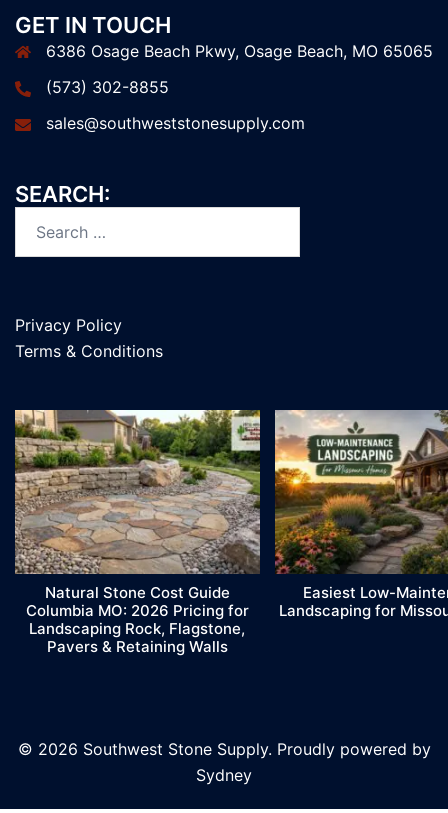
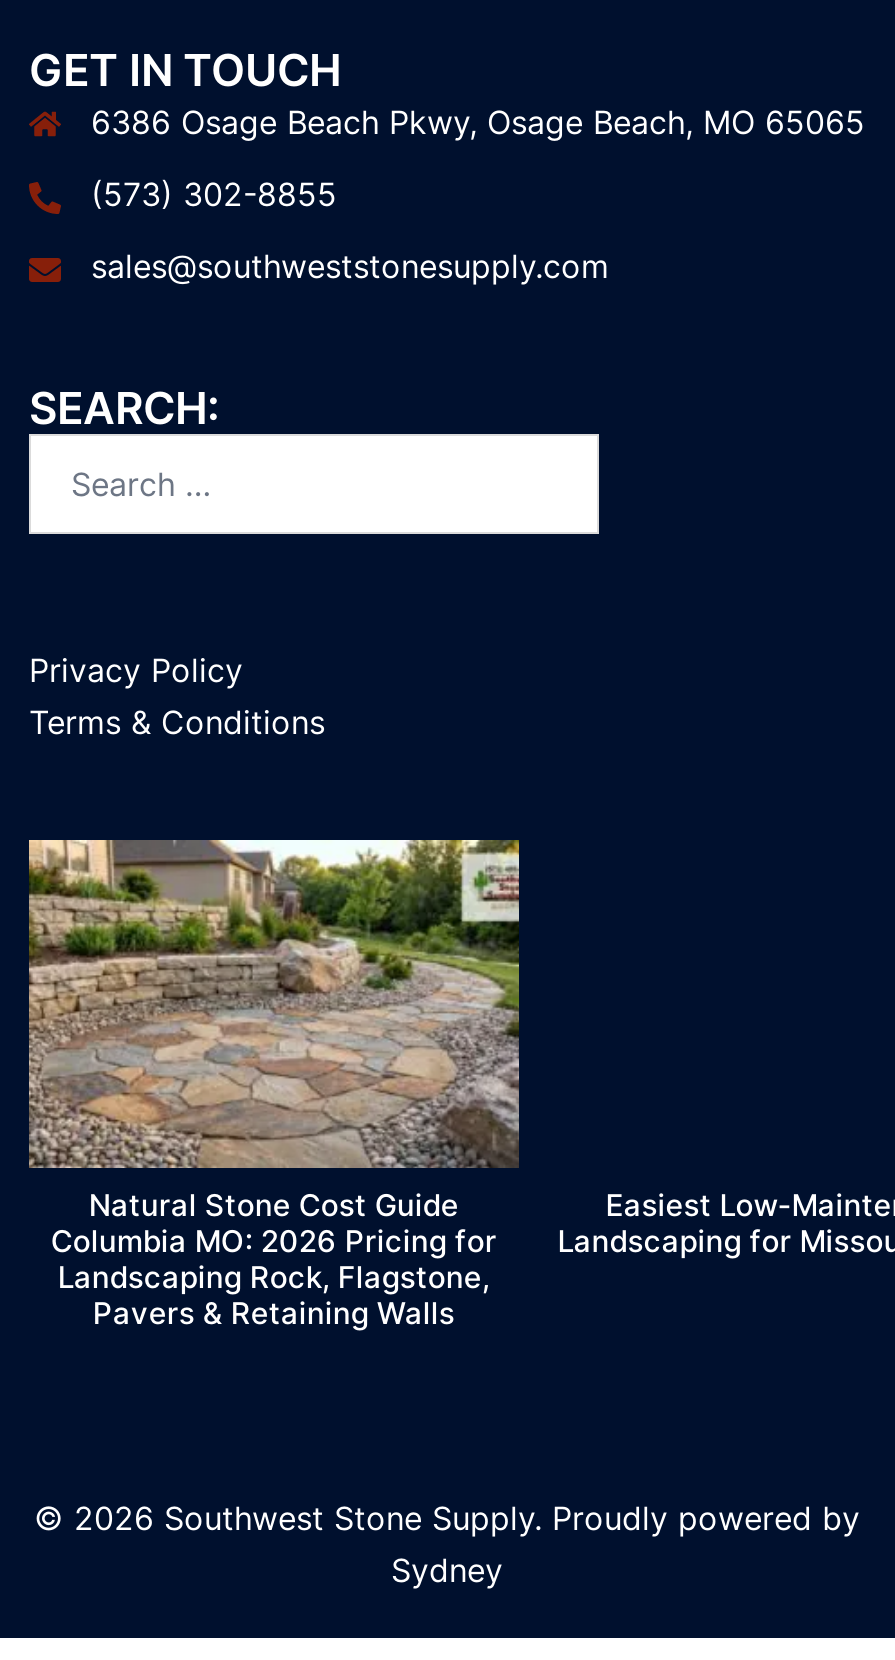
- [image]
